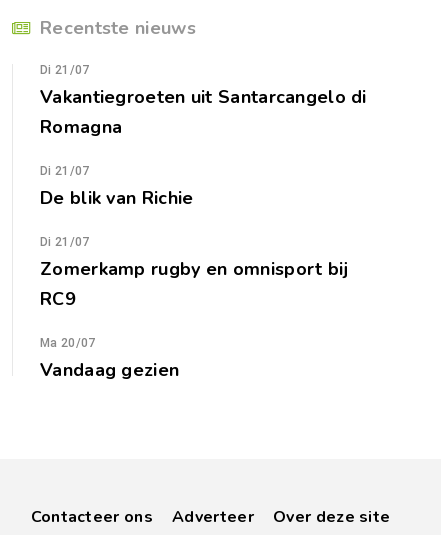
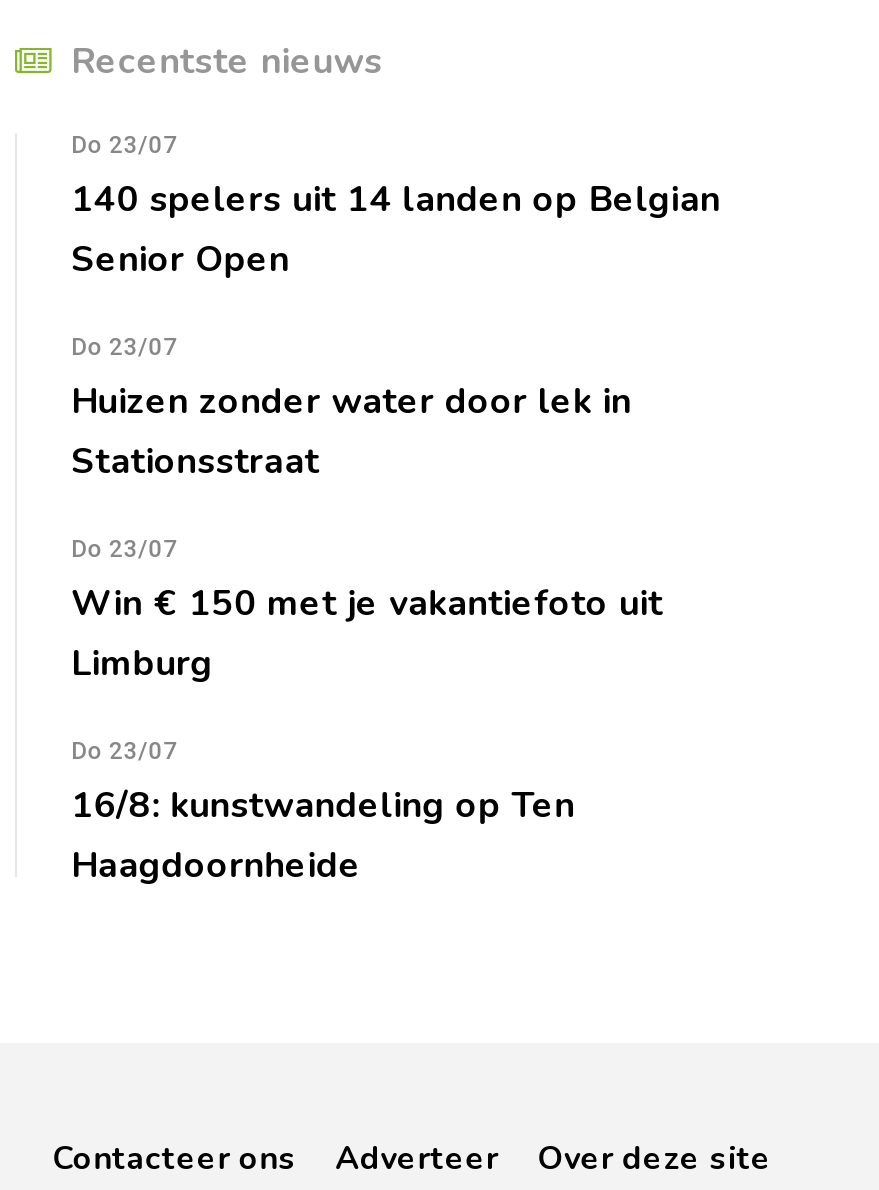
- Di 21/07
- Vakantiegroeten uit Santarcangelo di
- Romagna
+ Do 23/07
+ 140 spelers uit 14 landen op Belgian
+ Senior Open

- Di 21/07
- De blik van Richie
+ Do 23/07
+ Huizen zonder water door lek in
+ Stationsstraat

- Di 21/07
- Zomerkamp rugby en omnisport bij
- RC9
+ Do 23/07
+ Win € 150 met je vakantiefoto uit
+ Limburg

- Ma 20/07
- Vandaag gezien
+ Do 23/07
+ 16/8: kunstwandeling op Ten
+ Haagdoornheide
